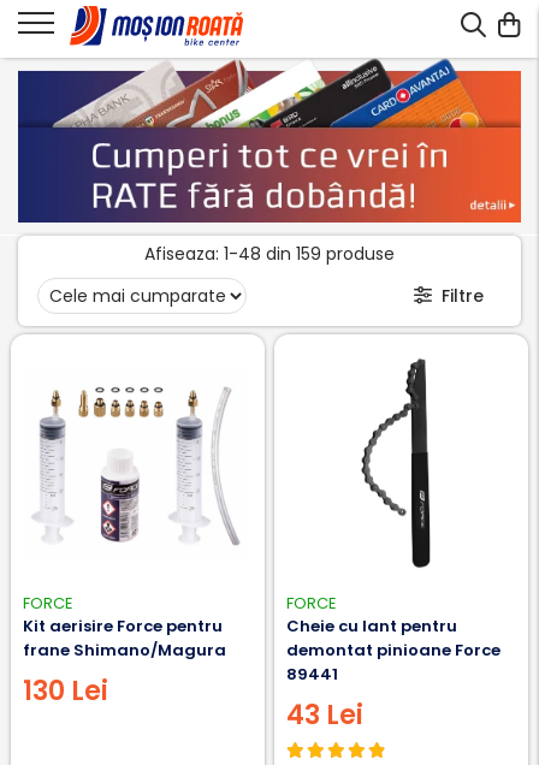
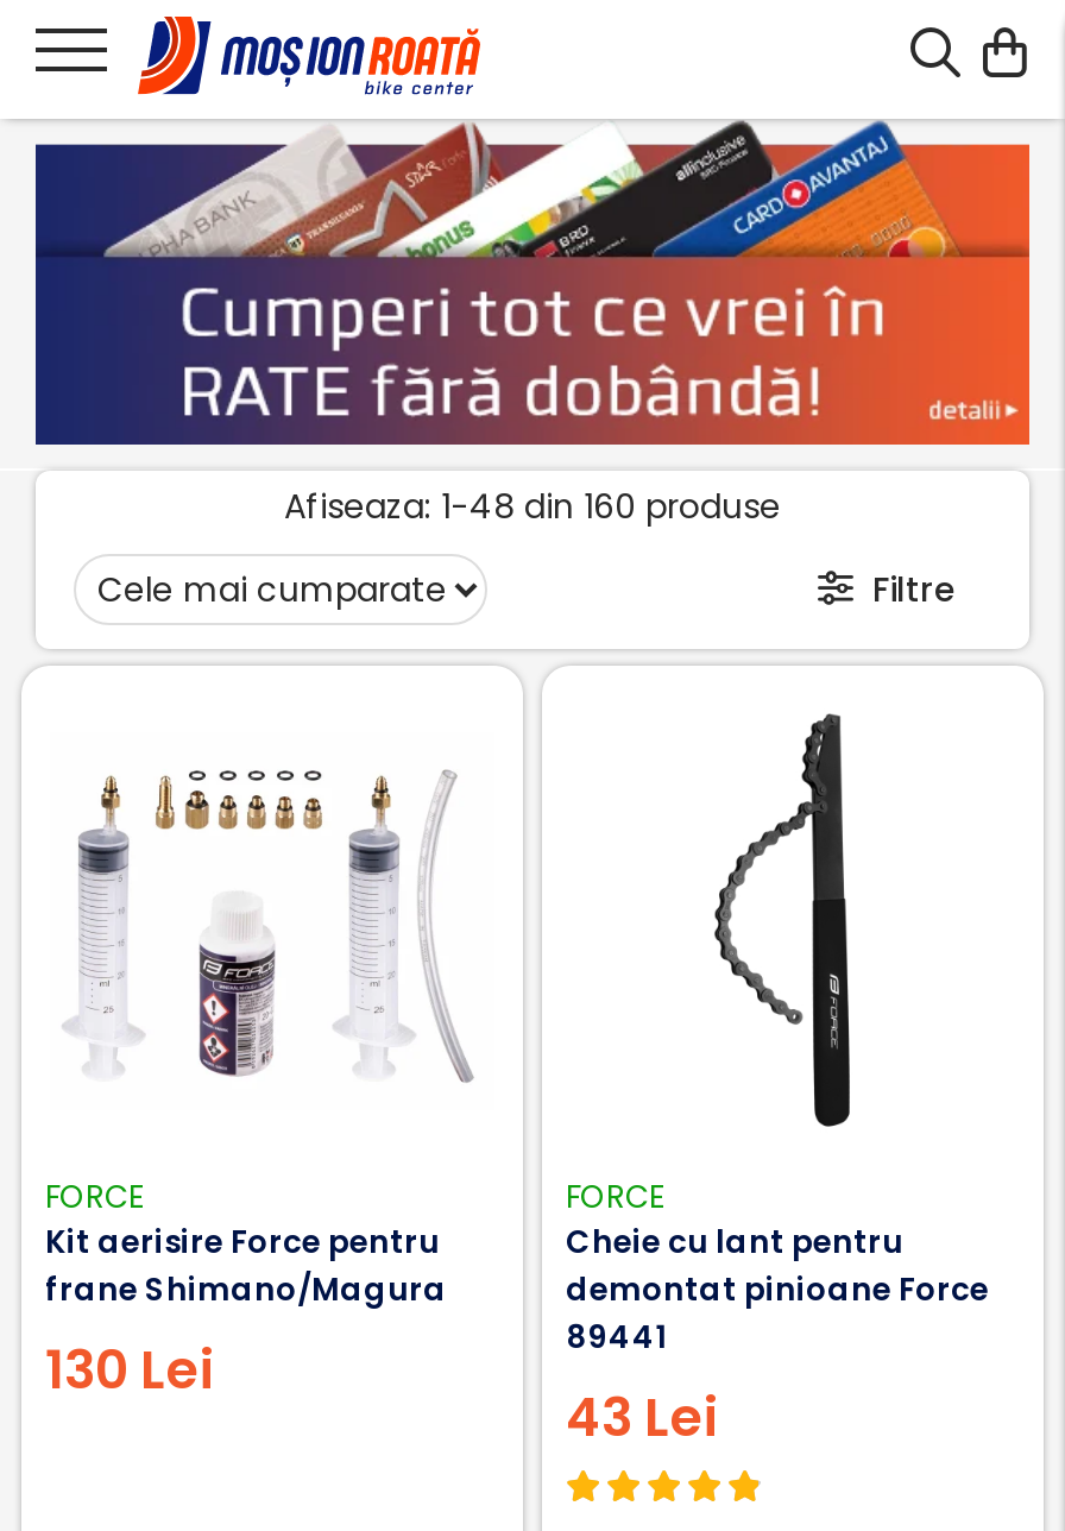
- Afiseaza: 1-48 din 159 produse
+ Afiseaza: 1-48 din 160 produse
